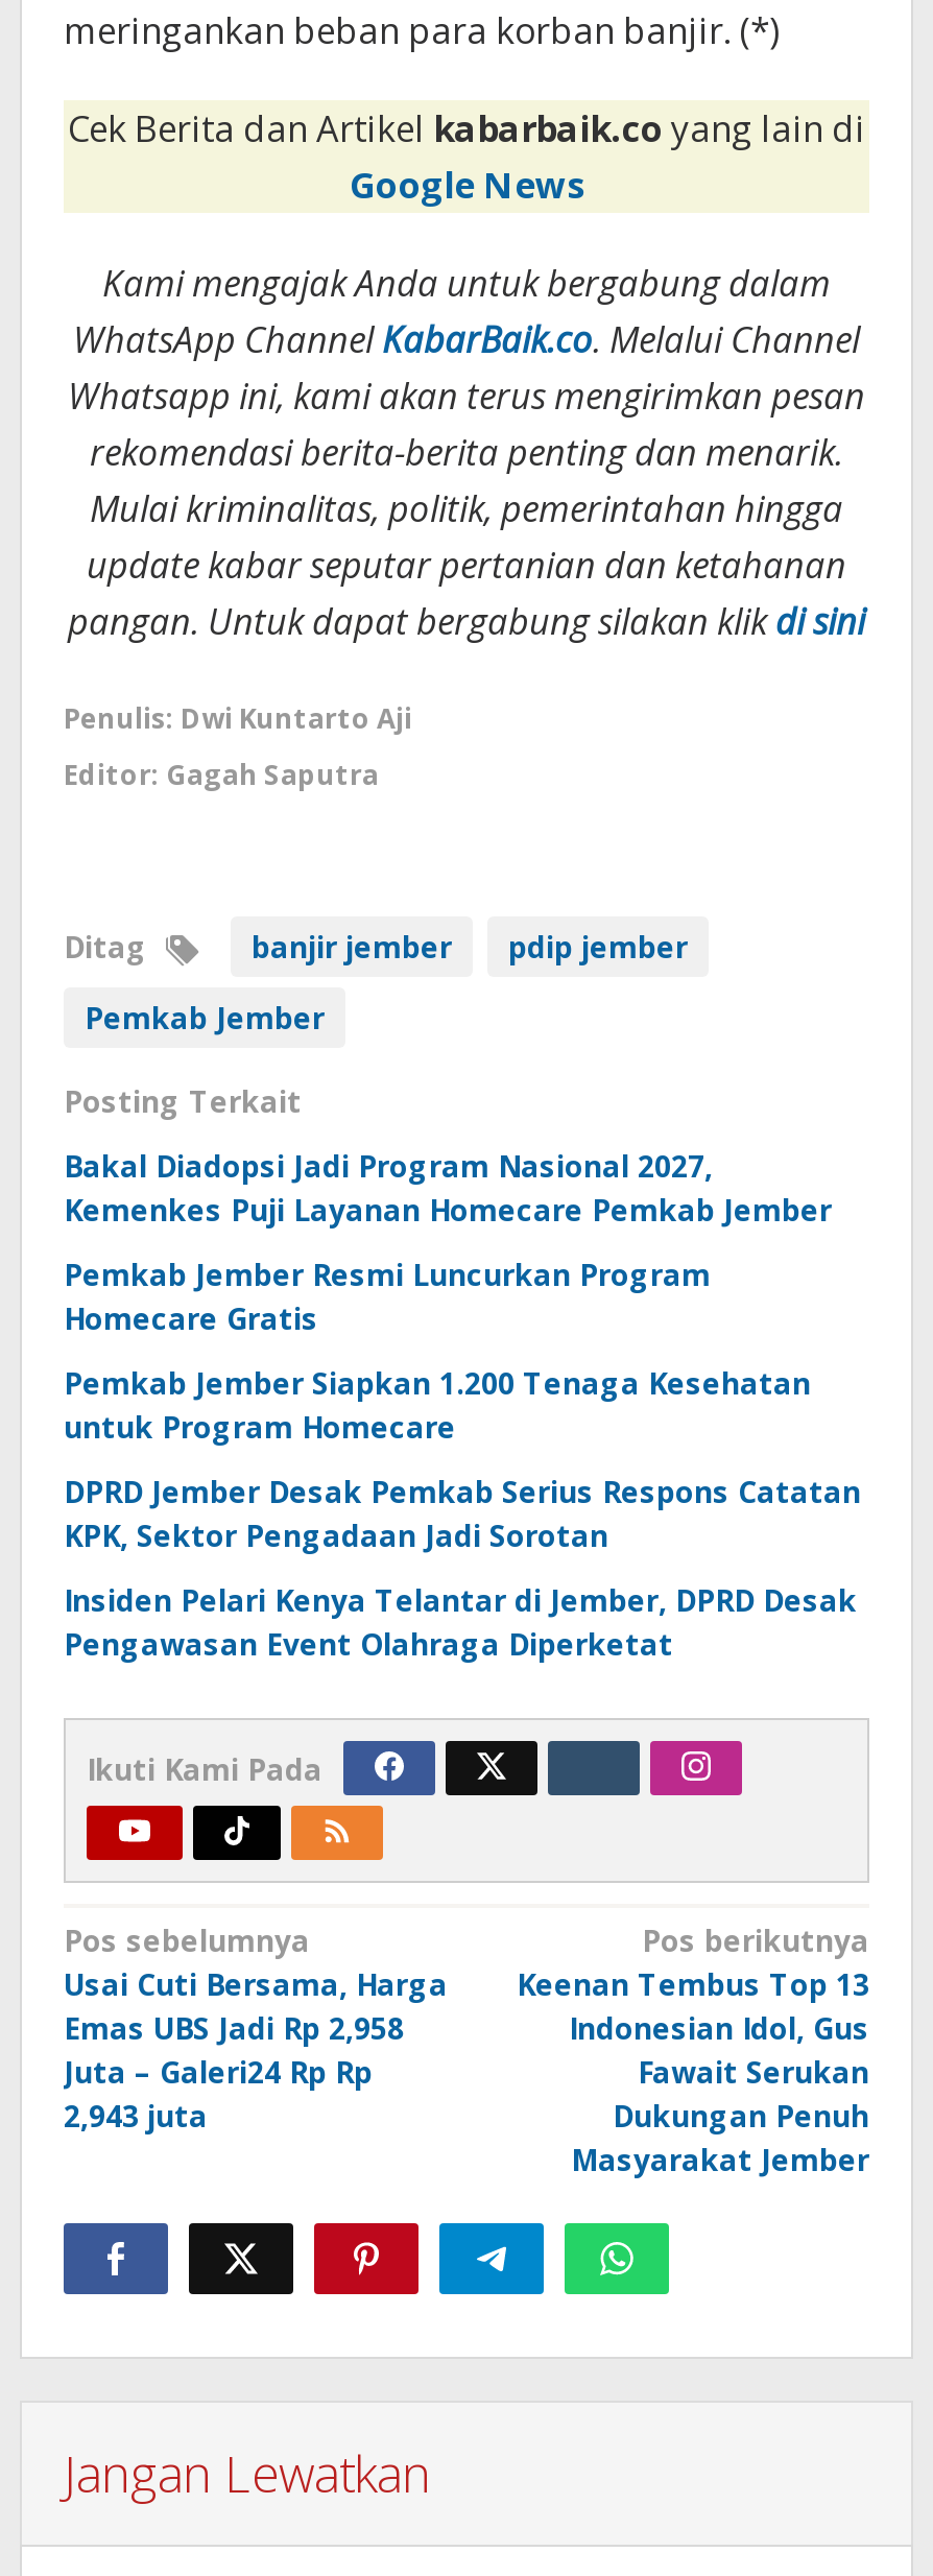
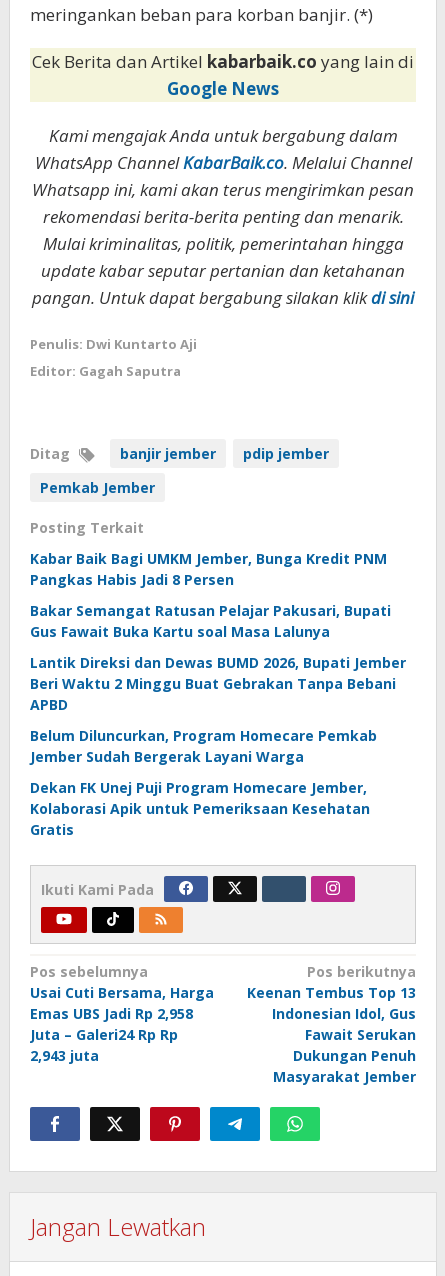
- Bakal Diadopsi Jadi Program Nasional 2027,
- Kemenkes Puji Layanan Homecare Pemkab Jember
+ Kabar Baik Bagi UMKM Jember, Bunga Kredit PNM
+ Pangkas Habis Jadi 8 Persen

- Pemkab Jember Resmi Luncurkan Program
- Homecare Gratis
+ Bakar Semangat Ratusan Pelajar Pakusari, Bupati
+ Gus Fawait Buka Kartu soal Masa Lalunya

- Pemkab Jember Siapkan 1.200 Tenaga Kesehatan
- untuk Program Homecare
+ Lantik Direksi dan Dewas BUMD 2026, Bupati Jember
+ Beri Waktu 2 Minggu Buat Gebrakan Tanpa Bebani
+ APBD

- DPRD Jember Desak Pemkab Serius Respons Catatan
- KPK, Sektor Pengadaan Jadi Sorotan
+ Belum Diluncurkan, Program Homecare Pemkab
+ Jember Sudah Bergerak Layani Warga

- Insiden Pelari Kenya Telantar di Jember, DPRD Desak
- Pengawasan Event Olahraga Diperketat
+ Dekan FK Unej Puji Program Homecare Jember,
+ Kolaborasi Apik untuk Pemeriksaan Kesehatan
+ Gratis
